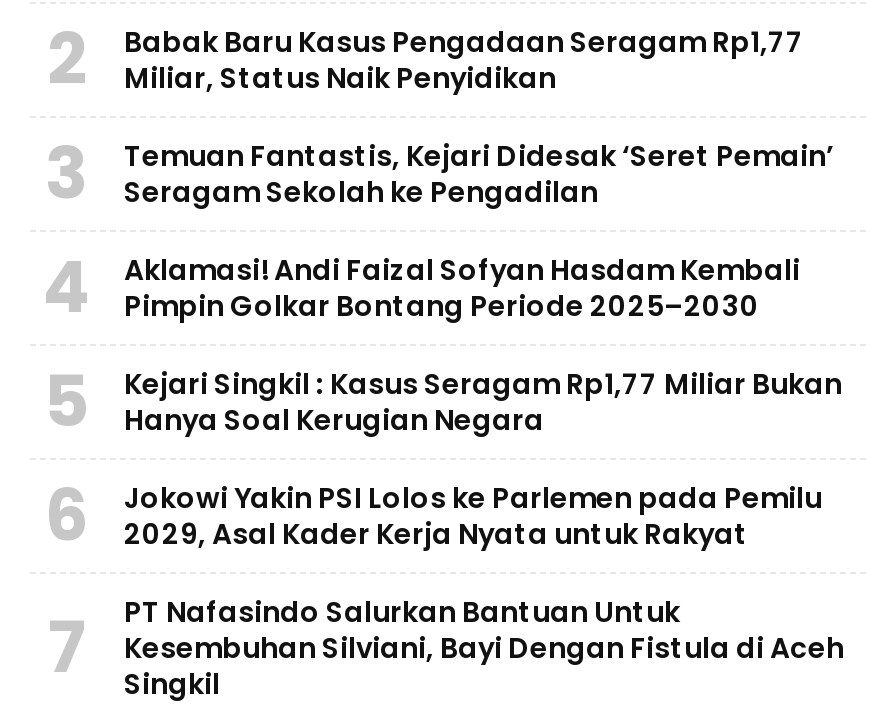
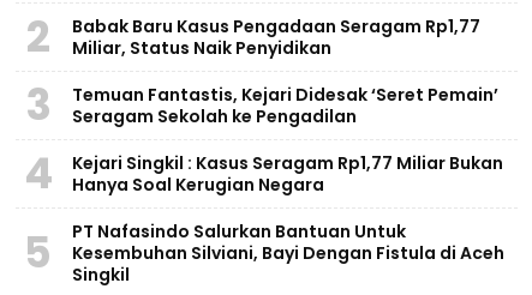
- Aklamasi! Andi Faizal Sofyan Hasdam Kembali
- Pimpin Golkar Bontang Periode 2025–2030
- 5

- 6
- Jokowi Yakin PSI Lolos ke Parlemen pada Pemilu
- 2029, Asal Kader Kerja Nyata untuk Rakyat
- 7
+ 5
